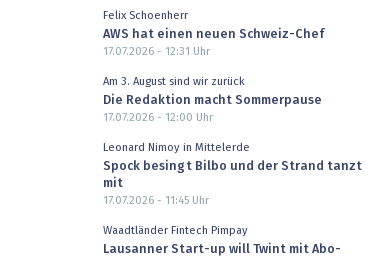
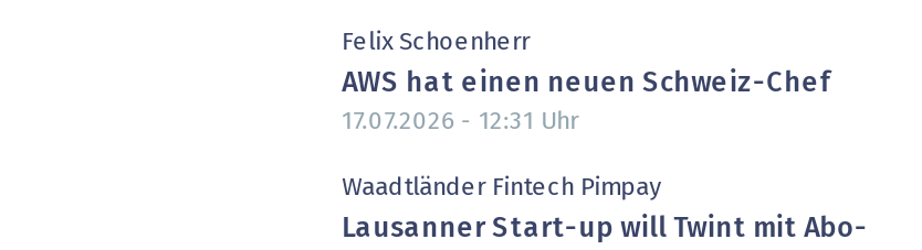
- Am 3. August sind wir zurück
- Die Redaktion macht Sommerpause
- 17.07.2026 - 12:00 Uhr
- Leonard Nimoy in Mittelerde
- Spock besingt Bilbo und der Strand tanzt
- mit
- 17.07.2026 - 11:45 Uhr
